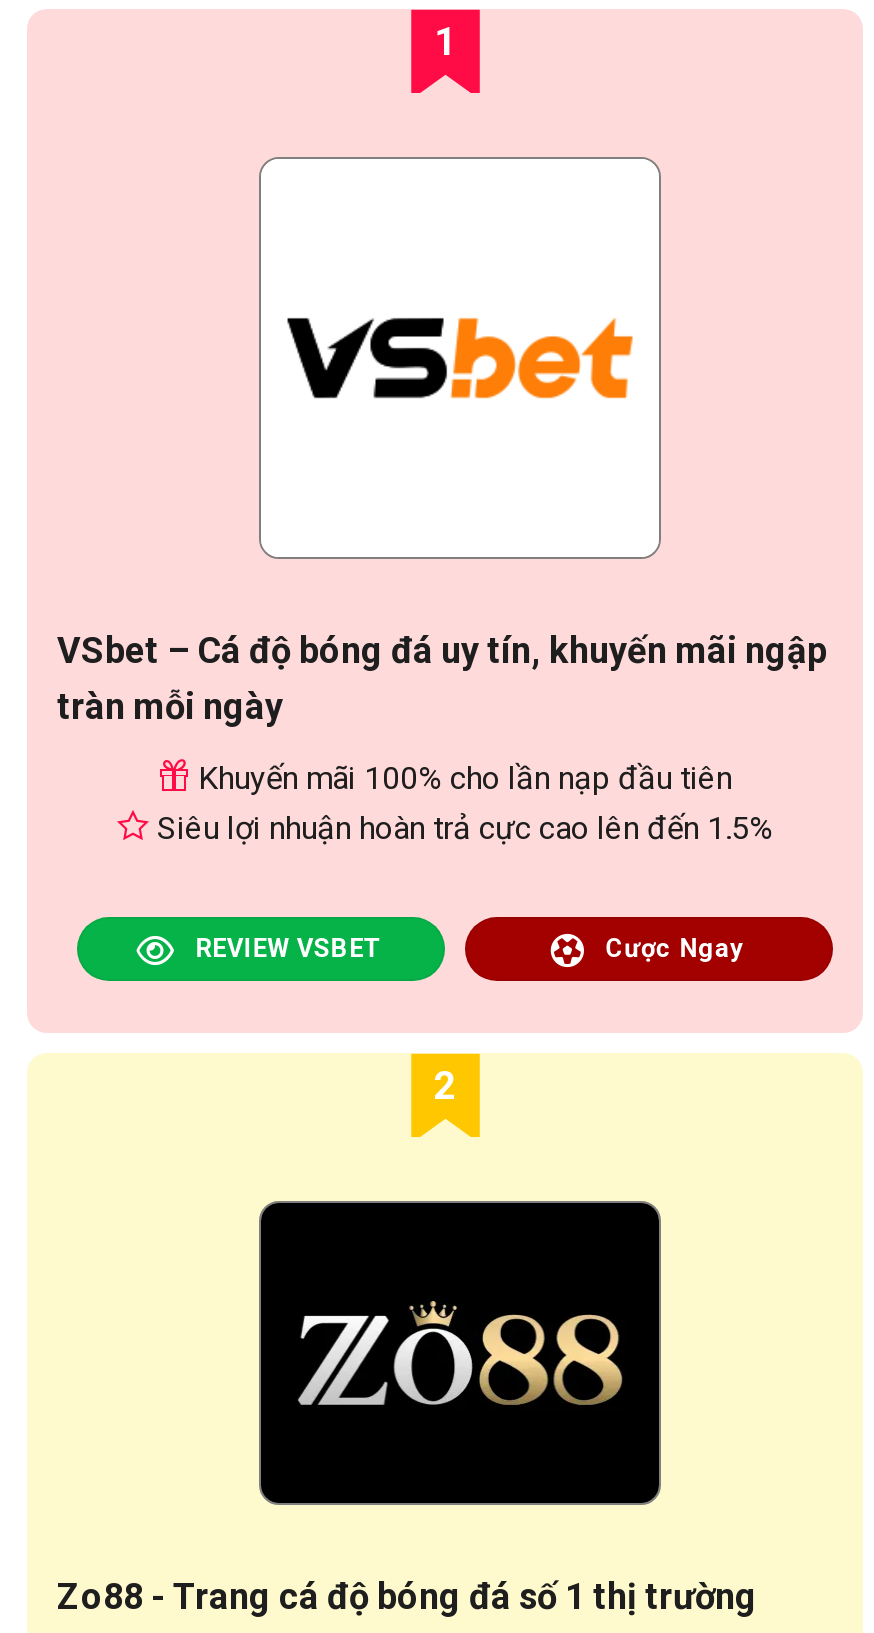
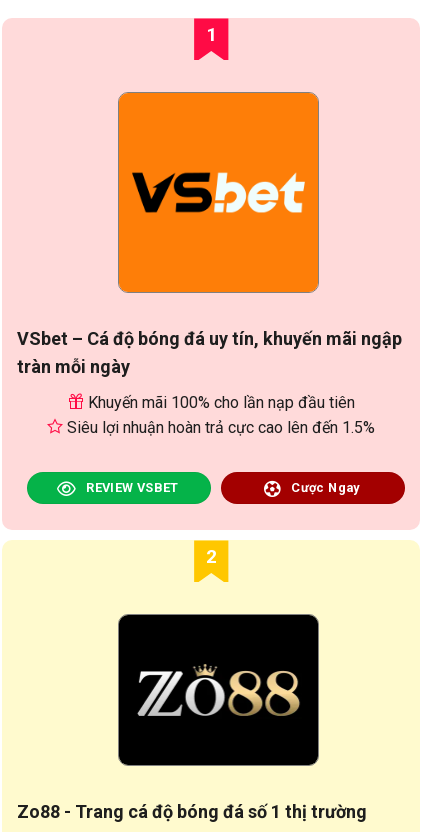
- [image]
+ [image]
